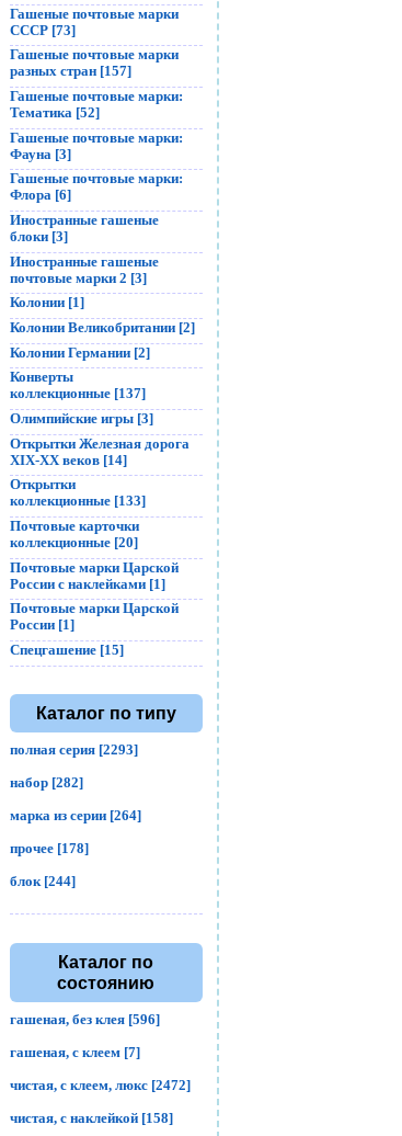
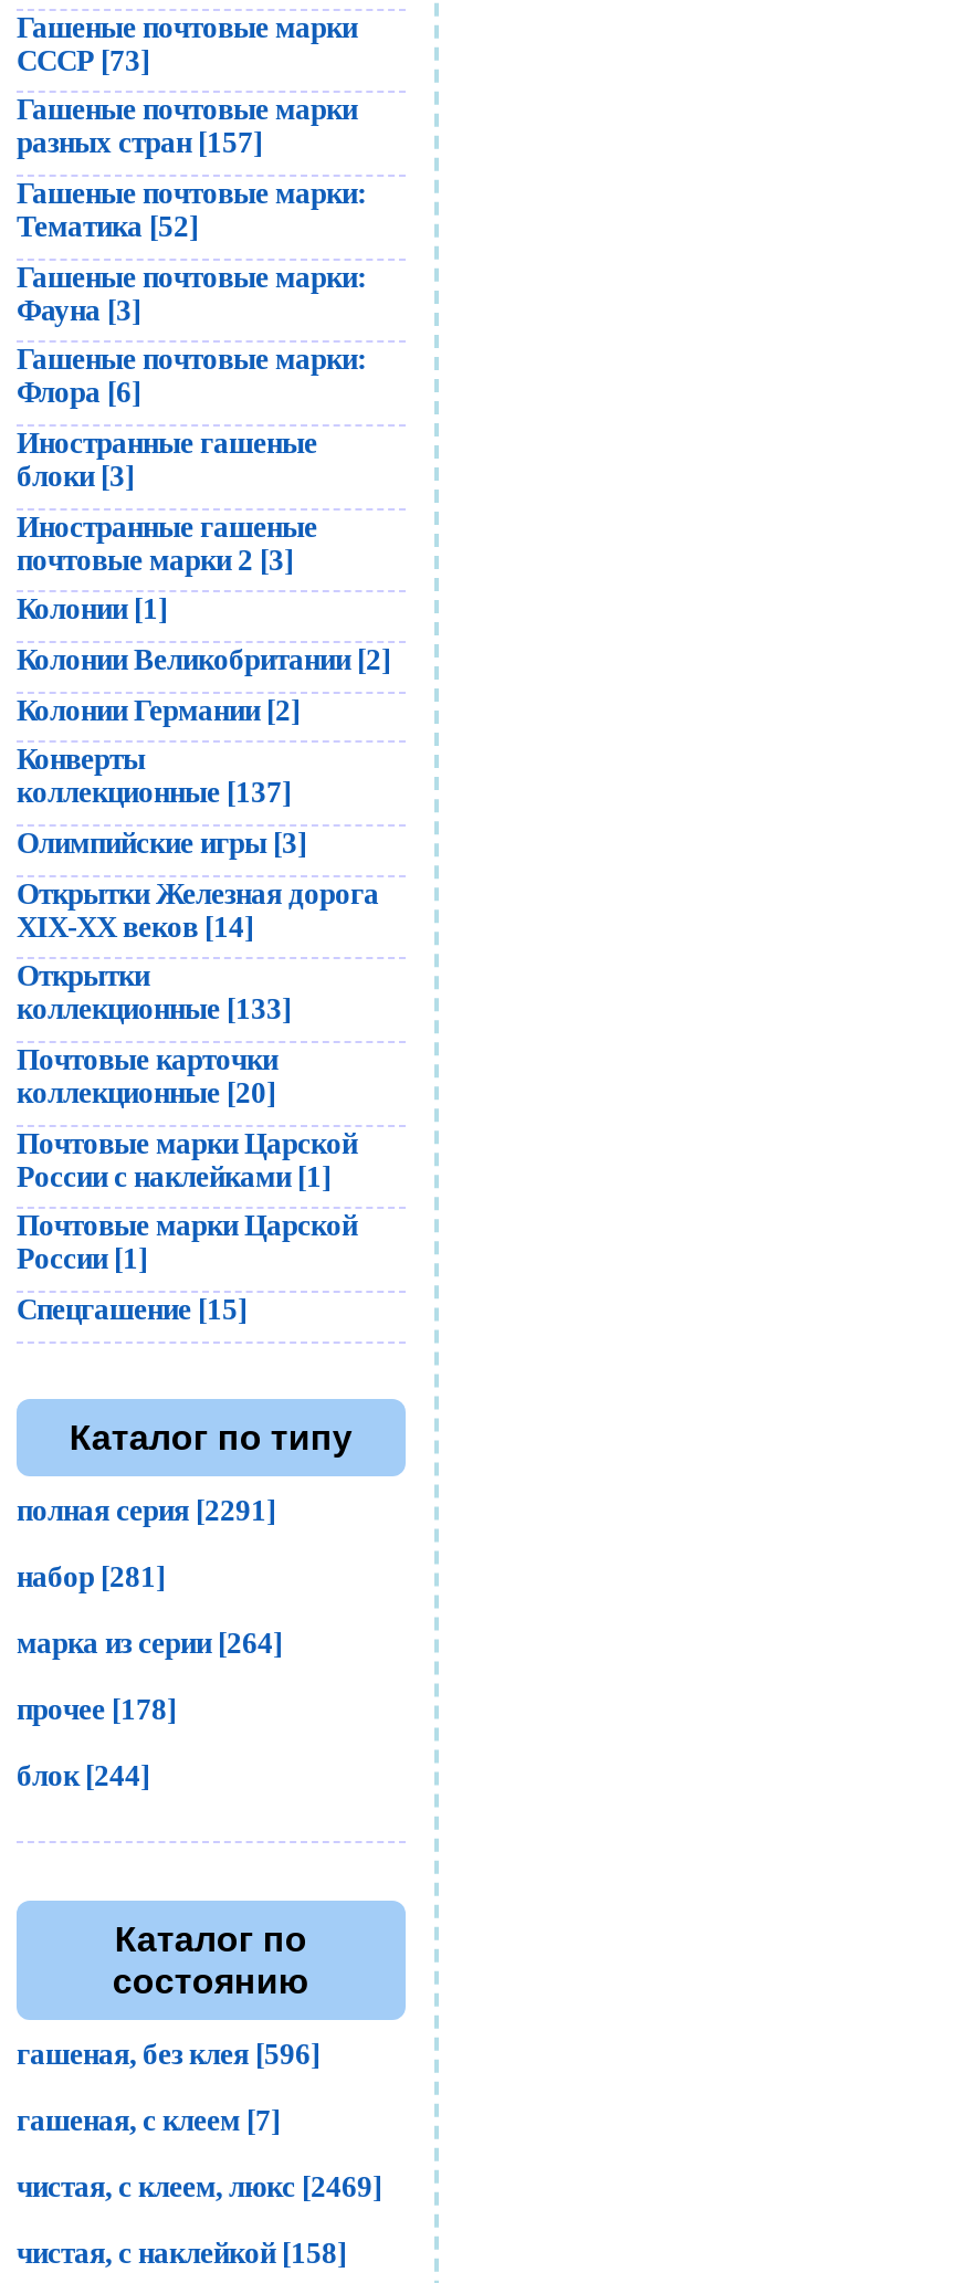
- полная серия [2293]
+ полная серия [2291]

- набор [282]
+ набор [281]

- чистая, с клеем, люкс [2472]
+ чистая, с клеем, люкс [2469]
